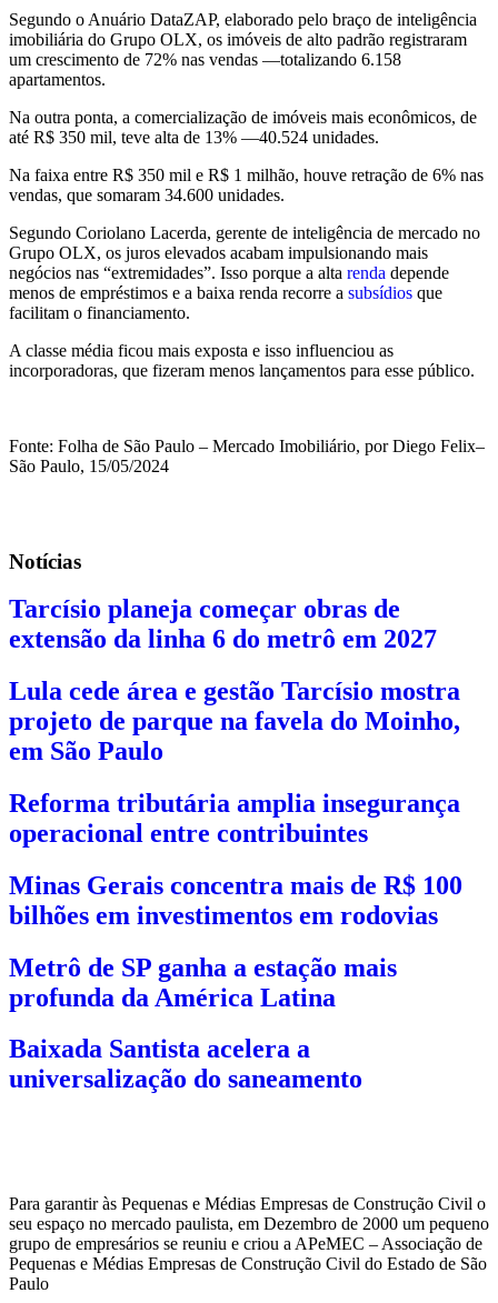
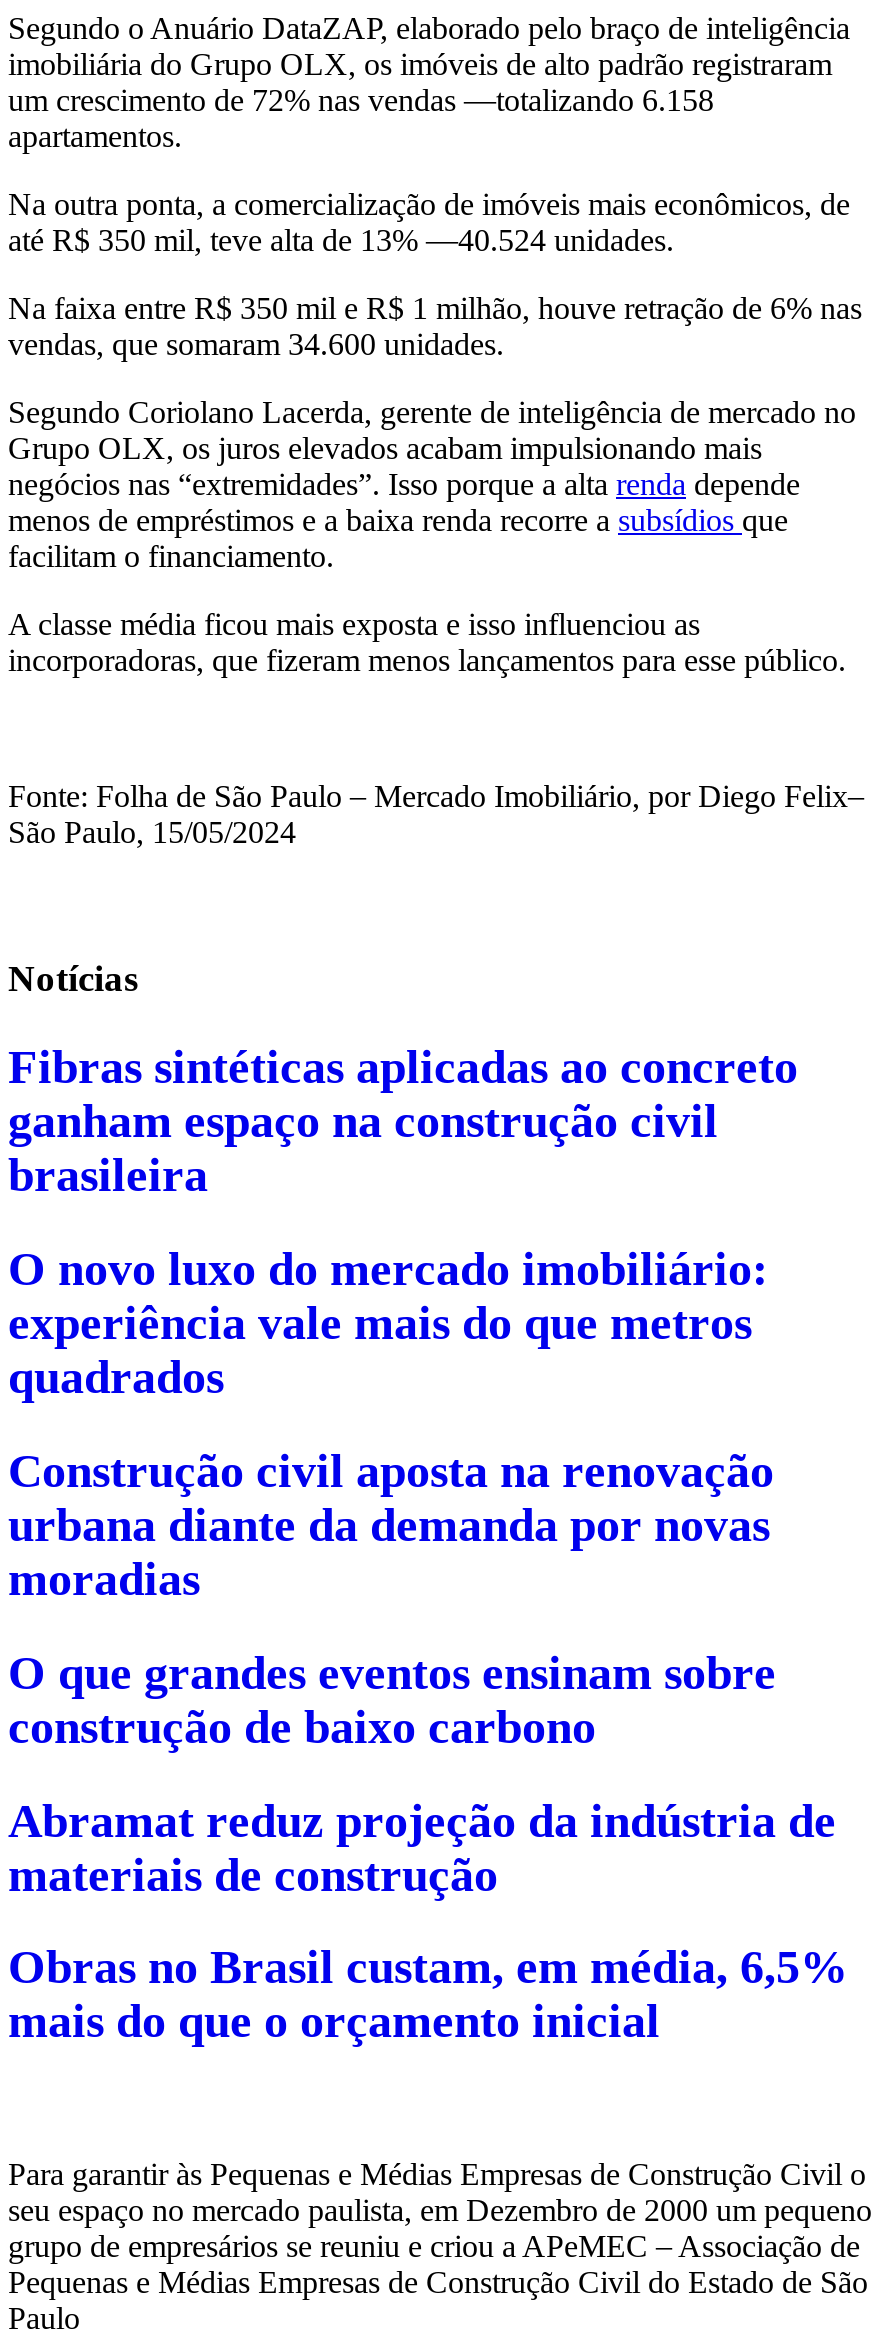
- Tarcísio planeja começar obras de
- extensão da linha 6 do metrô em 2027
+ Fibras sintéticas aplicadas ao concreto
+ ganham espaço na construção civil
+ brasileira

- Lula cede área e gestão Tarcísio mostra
- projeto de parque na favela do Moinho,
- em São Paulo
+ O novo luxo do mercado imobiliário:
+ experiência vale mais do que metros
+ quadrados

- Reforma tributária amplia insegurança
- operacional entre contribuintes
+ Construção civil aposta na renovação
+ urbana diante da demanda por novas
+ moradias

- Minas Gerais concentra mais de R$ 100
- bilhões em investimentos em rodovias
+ O que grandes eventos ensinam sobre
+ construção de baixo carbono

- Metrô de SP ganha a estação mais
- profunda da América Latina
+ Abramat reduz projeção da indústria de
+ materiais de construção

- Baixada Santista acelera a
- universalização do saneamento
+ Obras no Brasil custam, em média, 6,5%
+ mais do que o orçamento inicial
